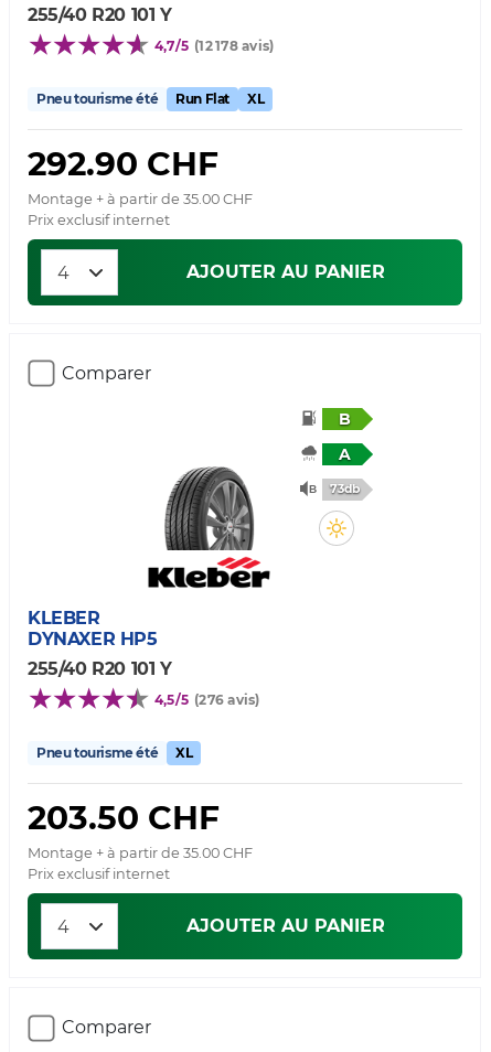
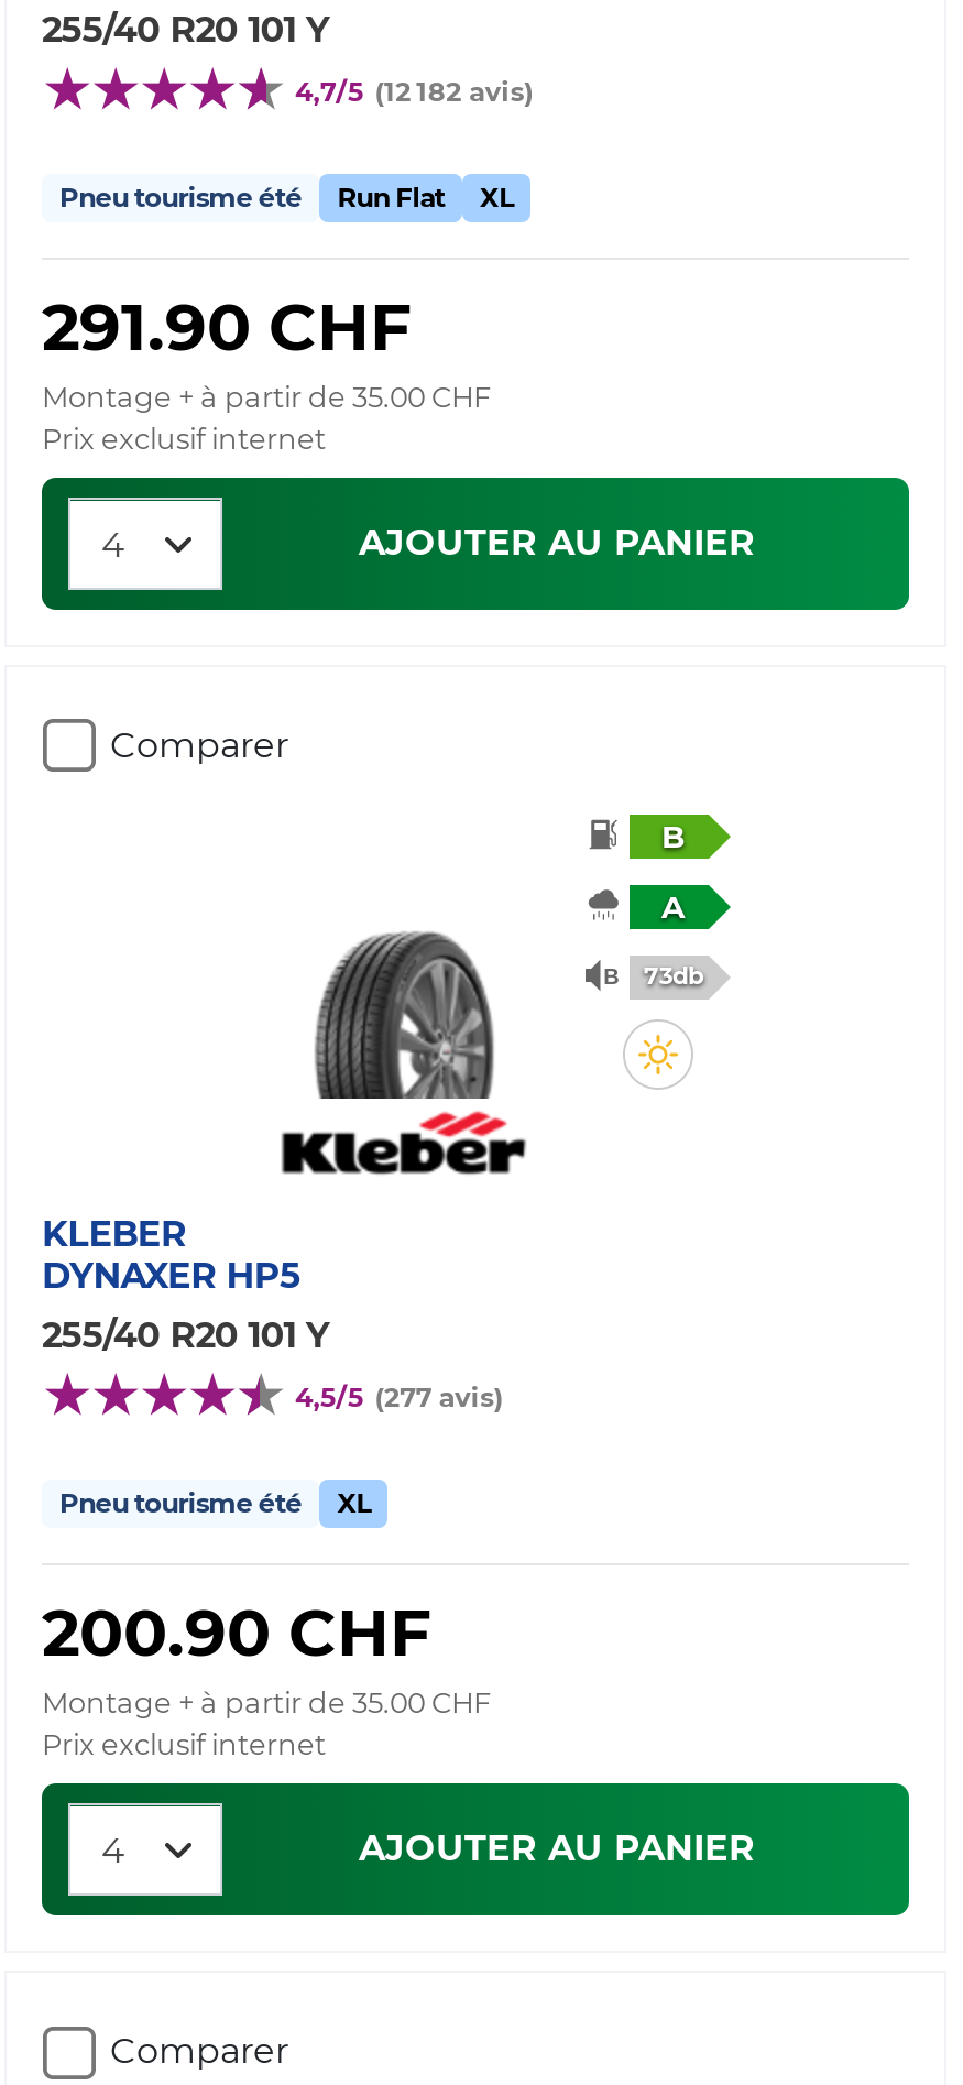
- 4,7/5 (12 178 avis)
+ 4,7/5 (12 182 avis)

- 292.90 CHF
+ 291.90 CHF

- 4,5/5 (276 avis)
+ 4,5/5 (277 avis)

- 203.50 CHF
+ 200.90 CHF
